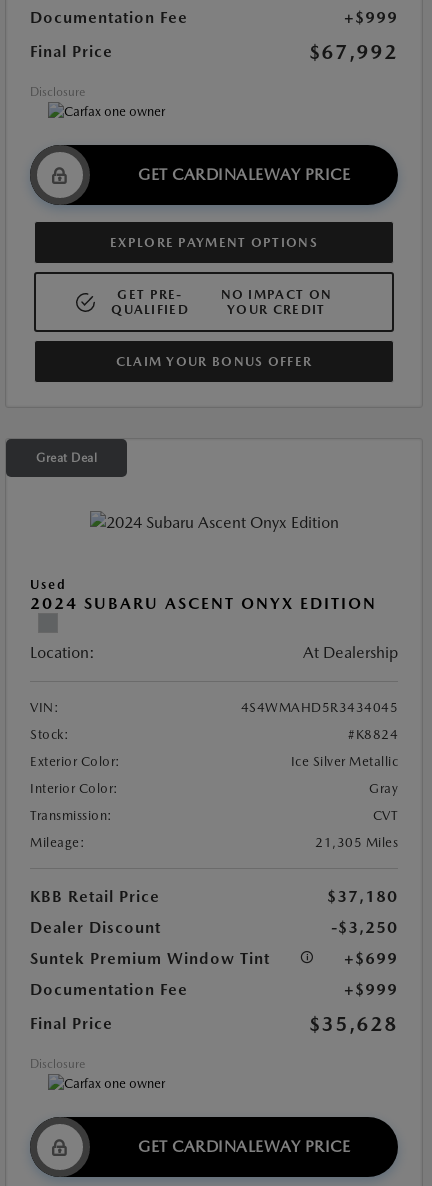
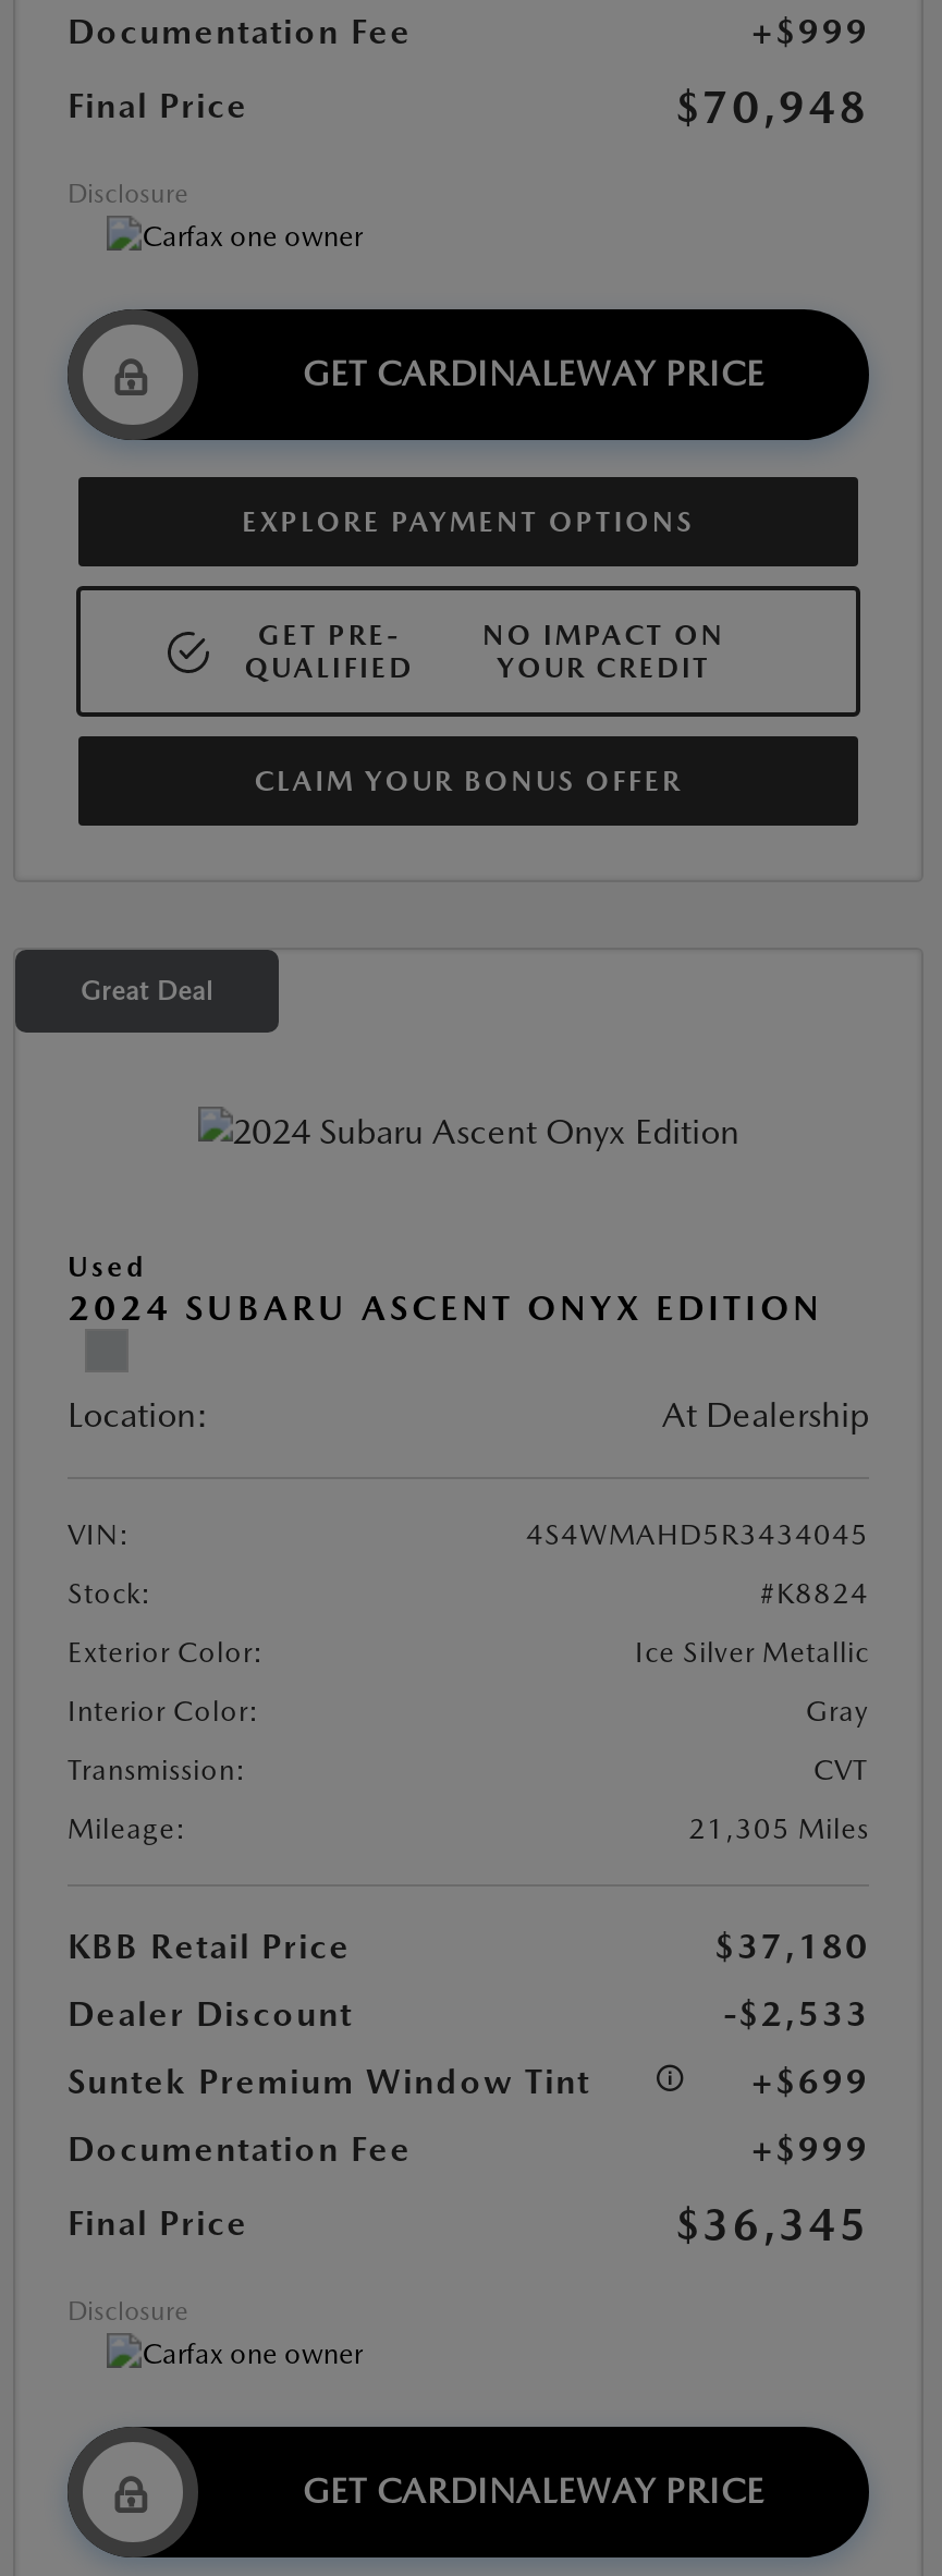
- $67,992
+ $70,948

- -$3,250
+ -$2,533

- $35,628
+ $36,345
